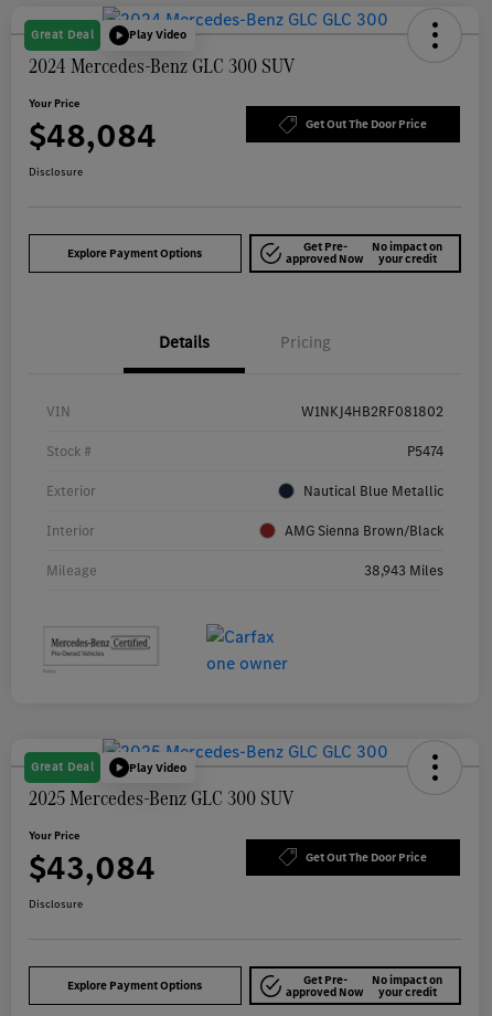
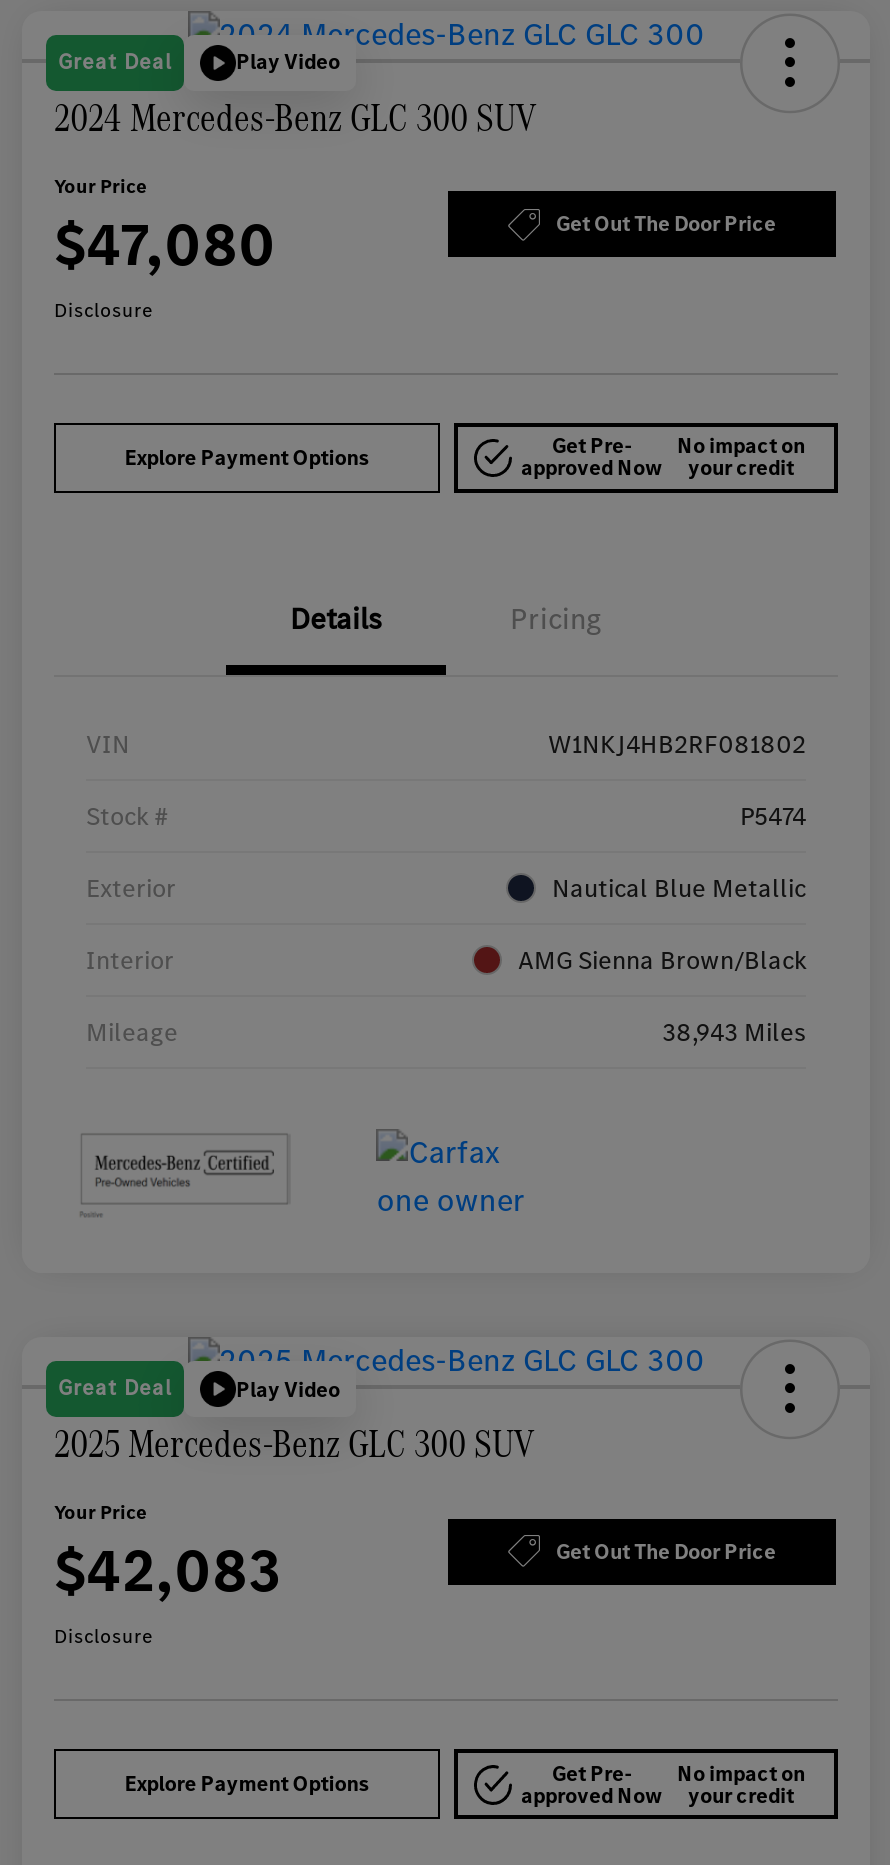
- $48,084
+ $47,080

- $43,084
+ $42,083
